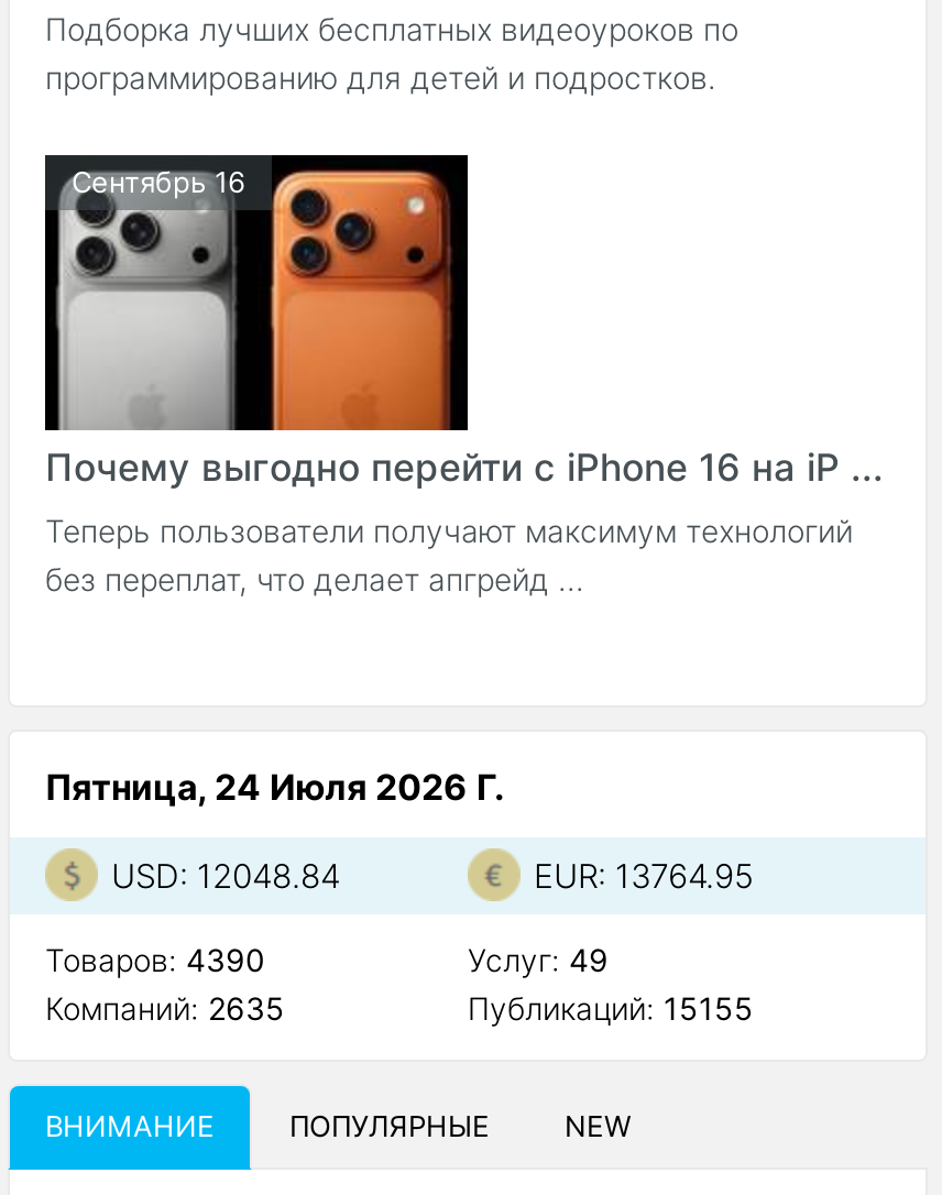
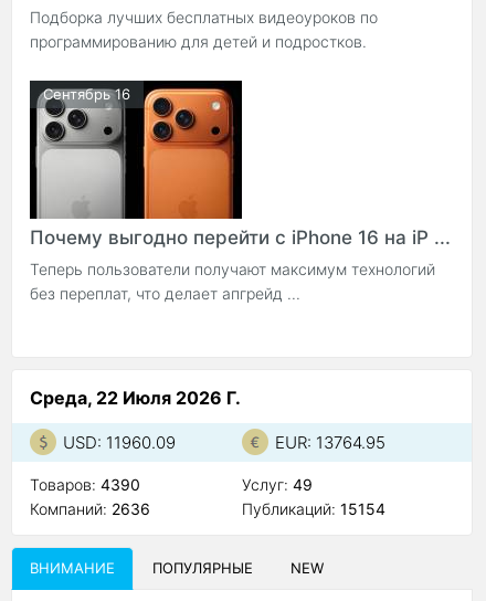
- Пятница, 24 Июля 2026 Г.
+ Среда, 22 Июля 2026 Г.

- USD: 12048.84
+ USD: 11960.09

- Компаний: 2635
+ Компаний: 2636

- Публикаций: 15155
+ Публикаций: 15154
